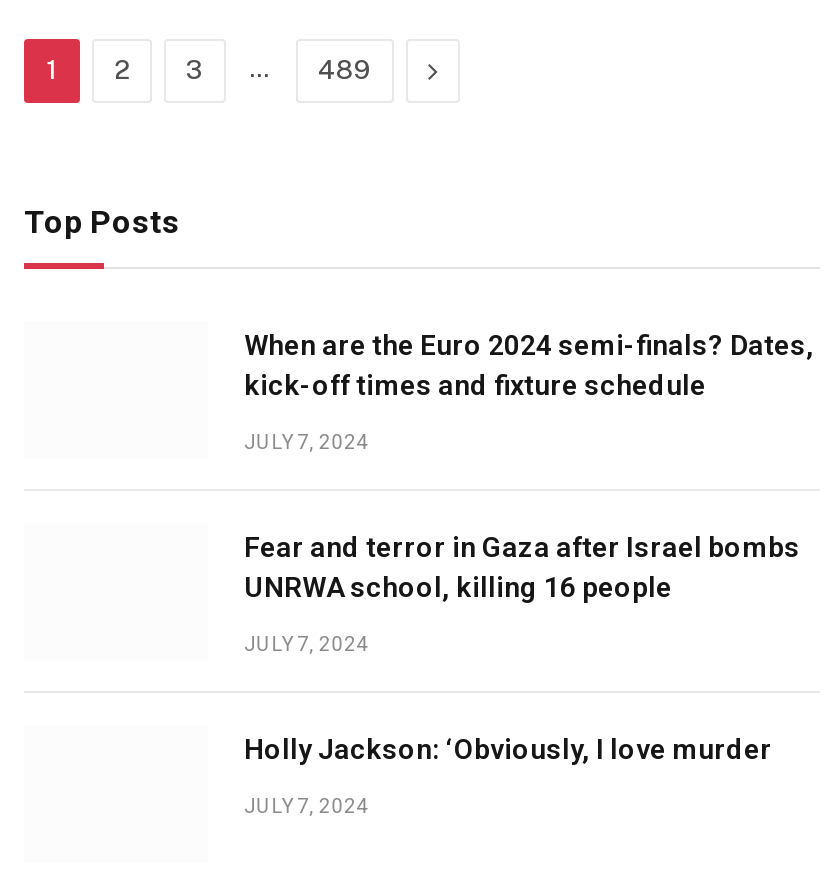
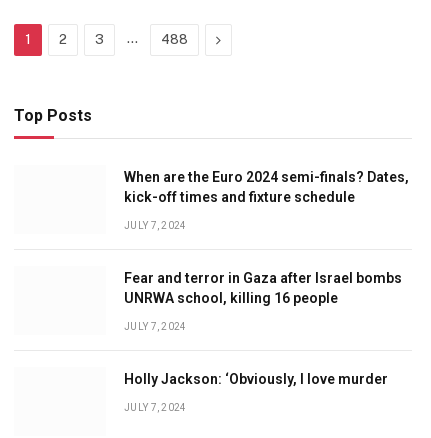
- 489
+ 488
